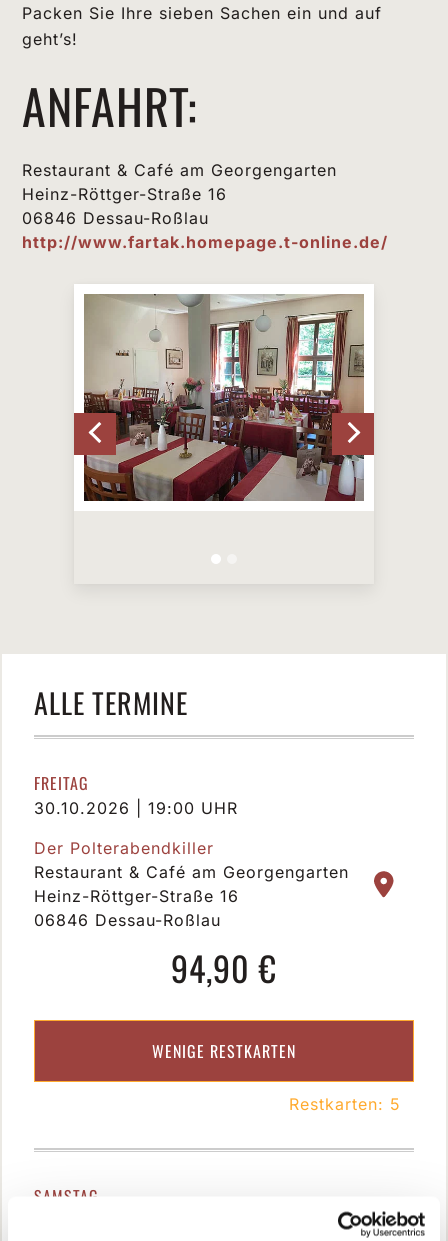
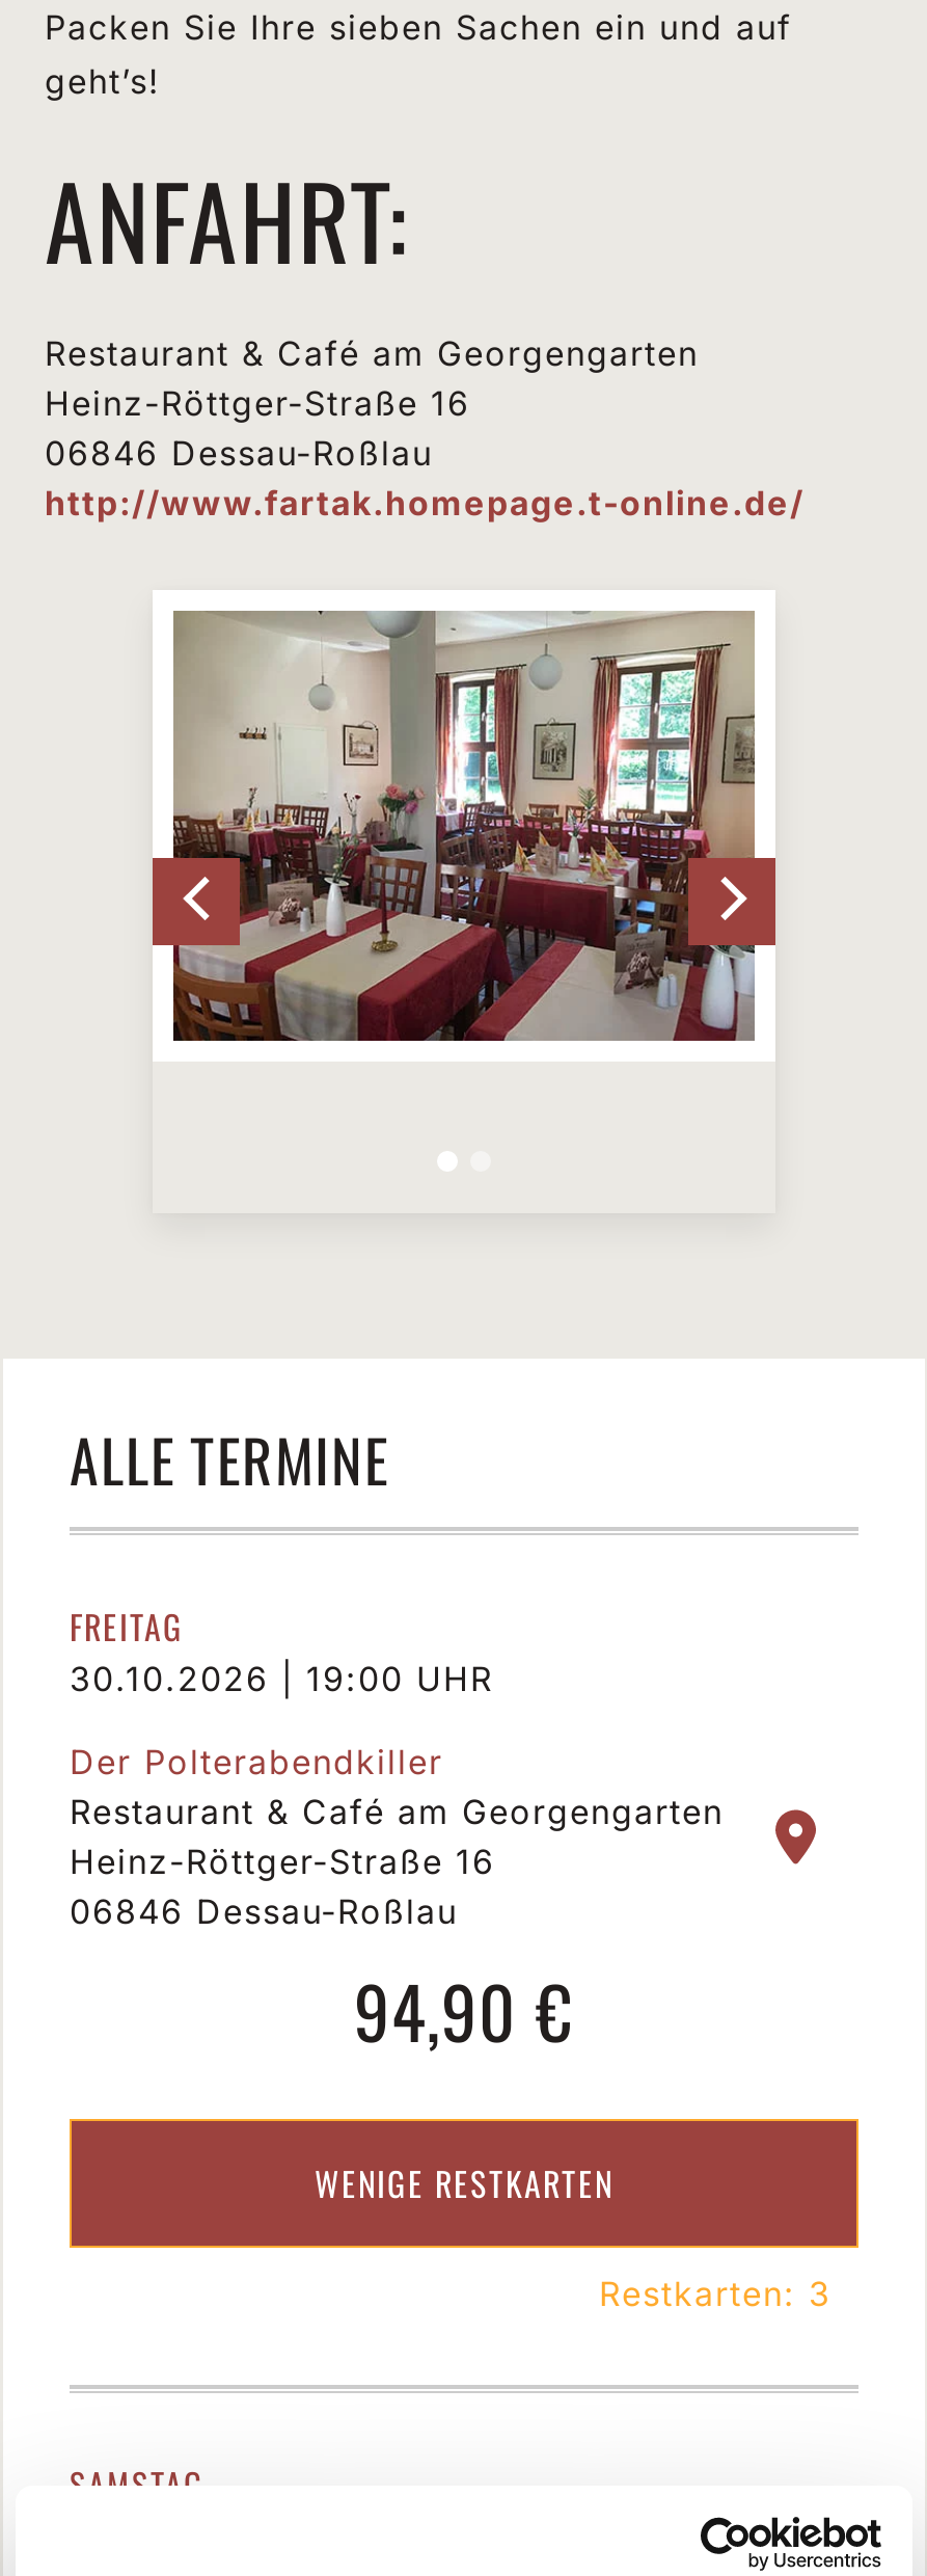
- Restkarten: 5
+ Restkarten: 3
